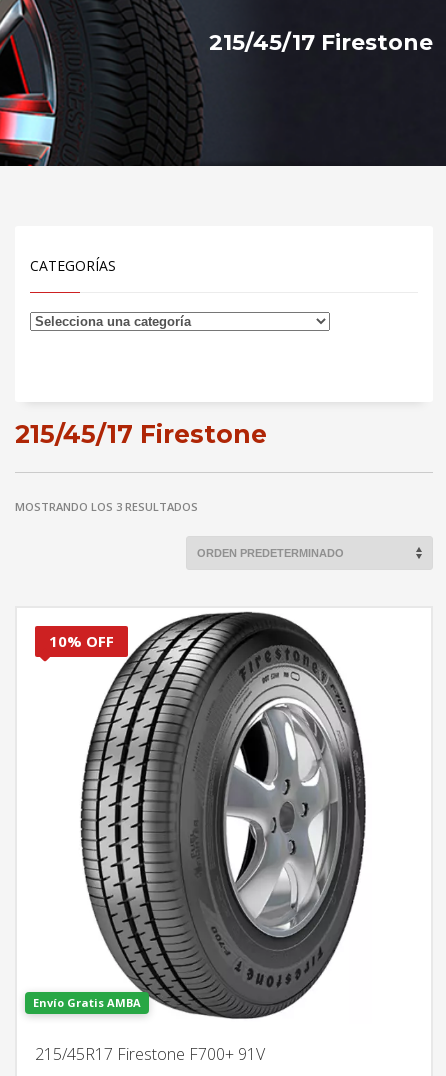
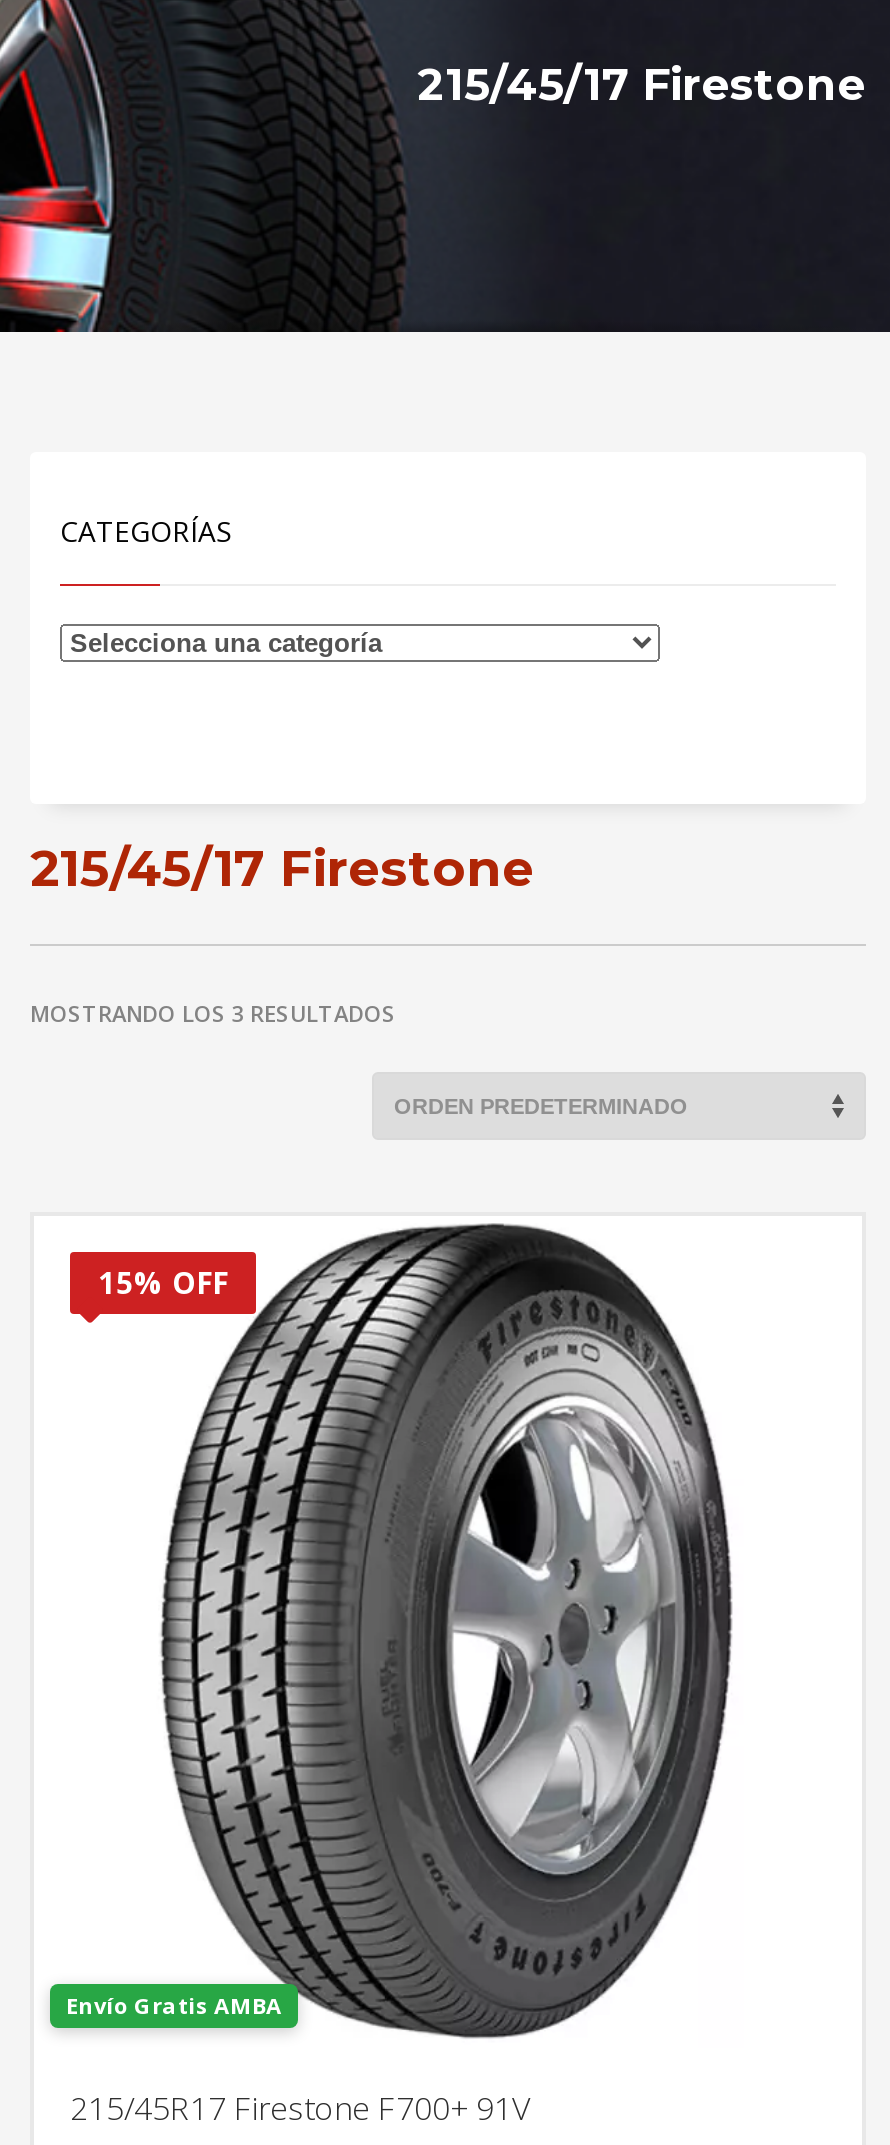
- 10% OFF
+ 15% OFF
